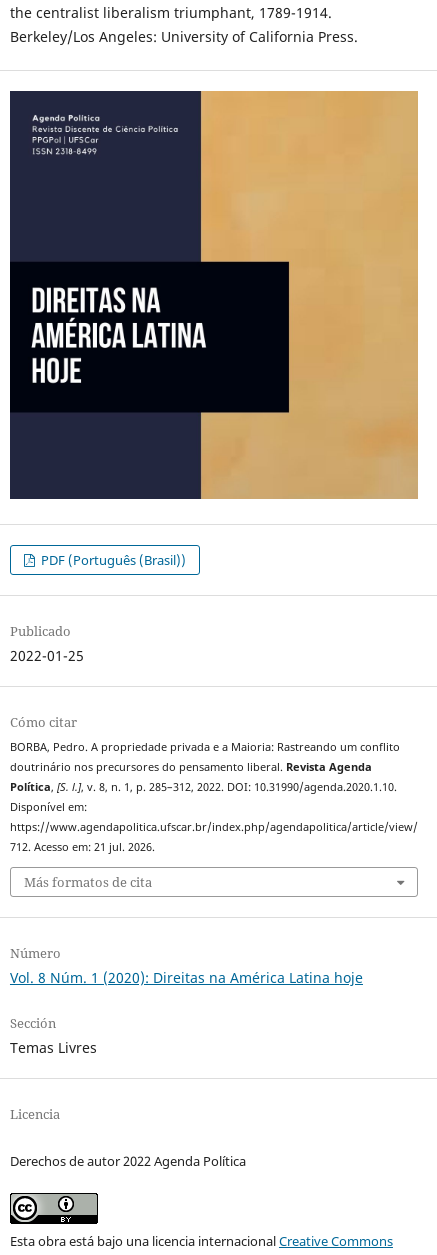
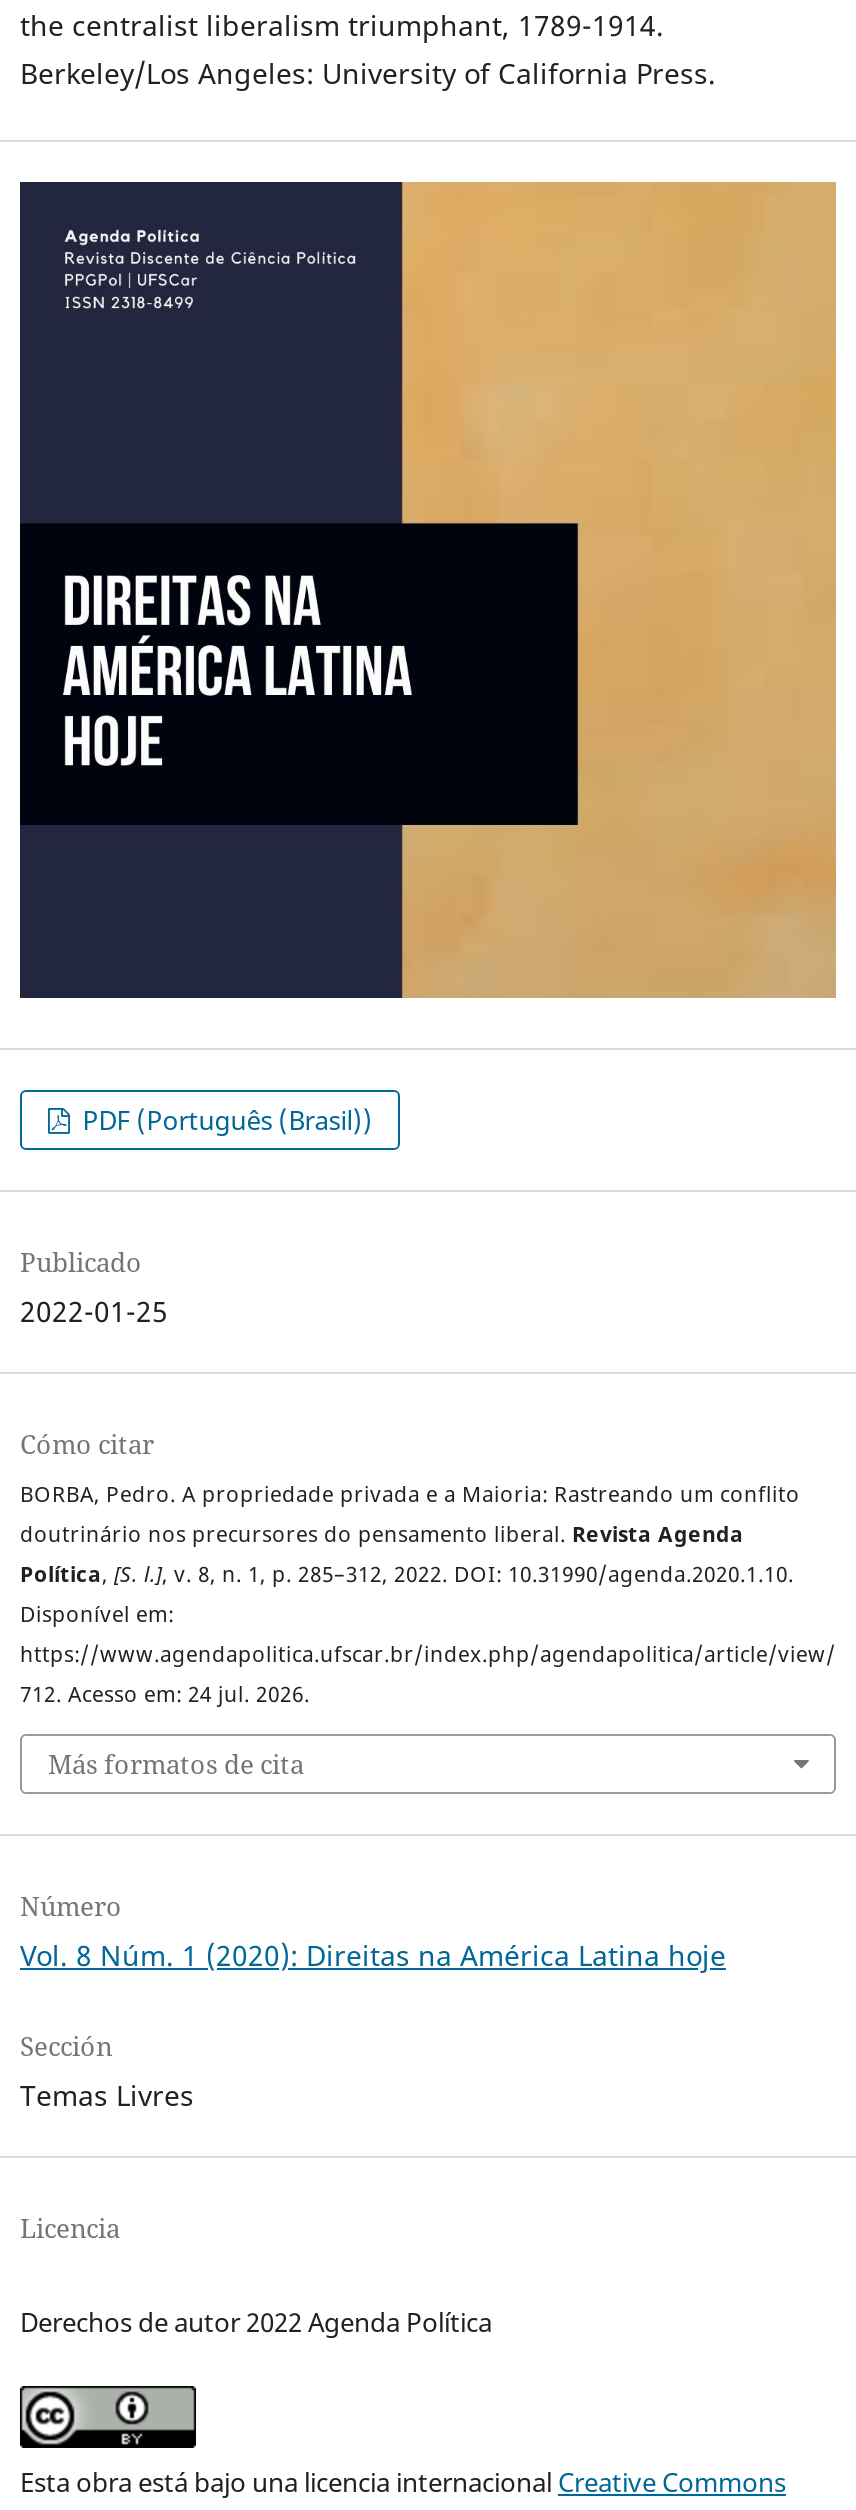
- 712. Acesso em: 21 jul. 2026.
+ 712. Acesso em: 24 jul. 2026.
